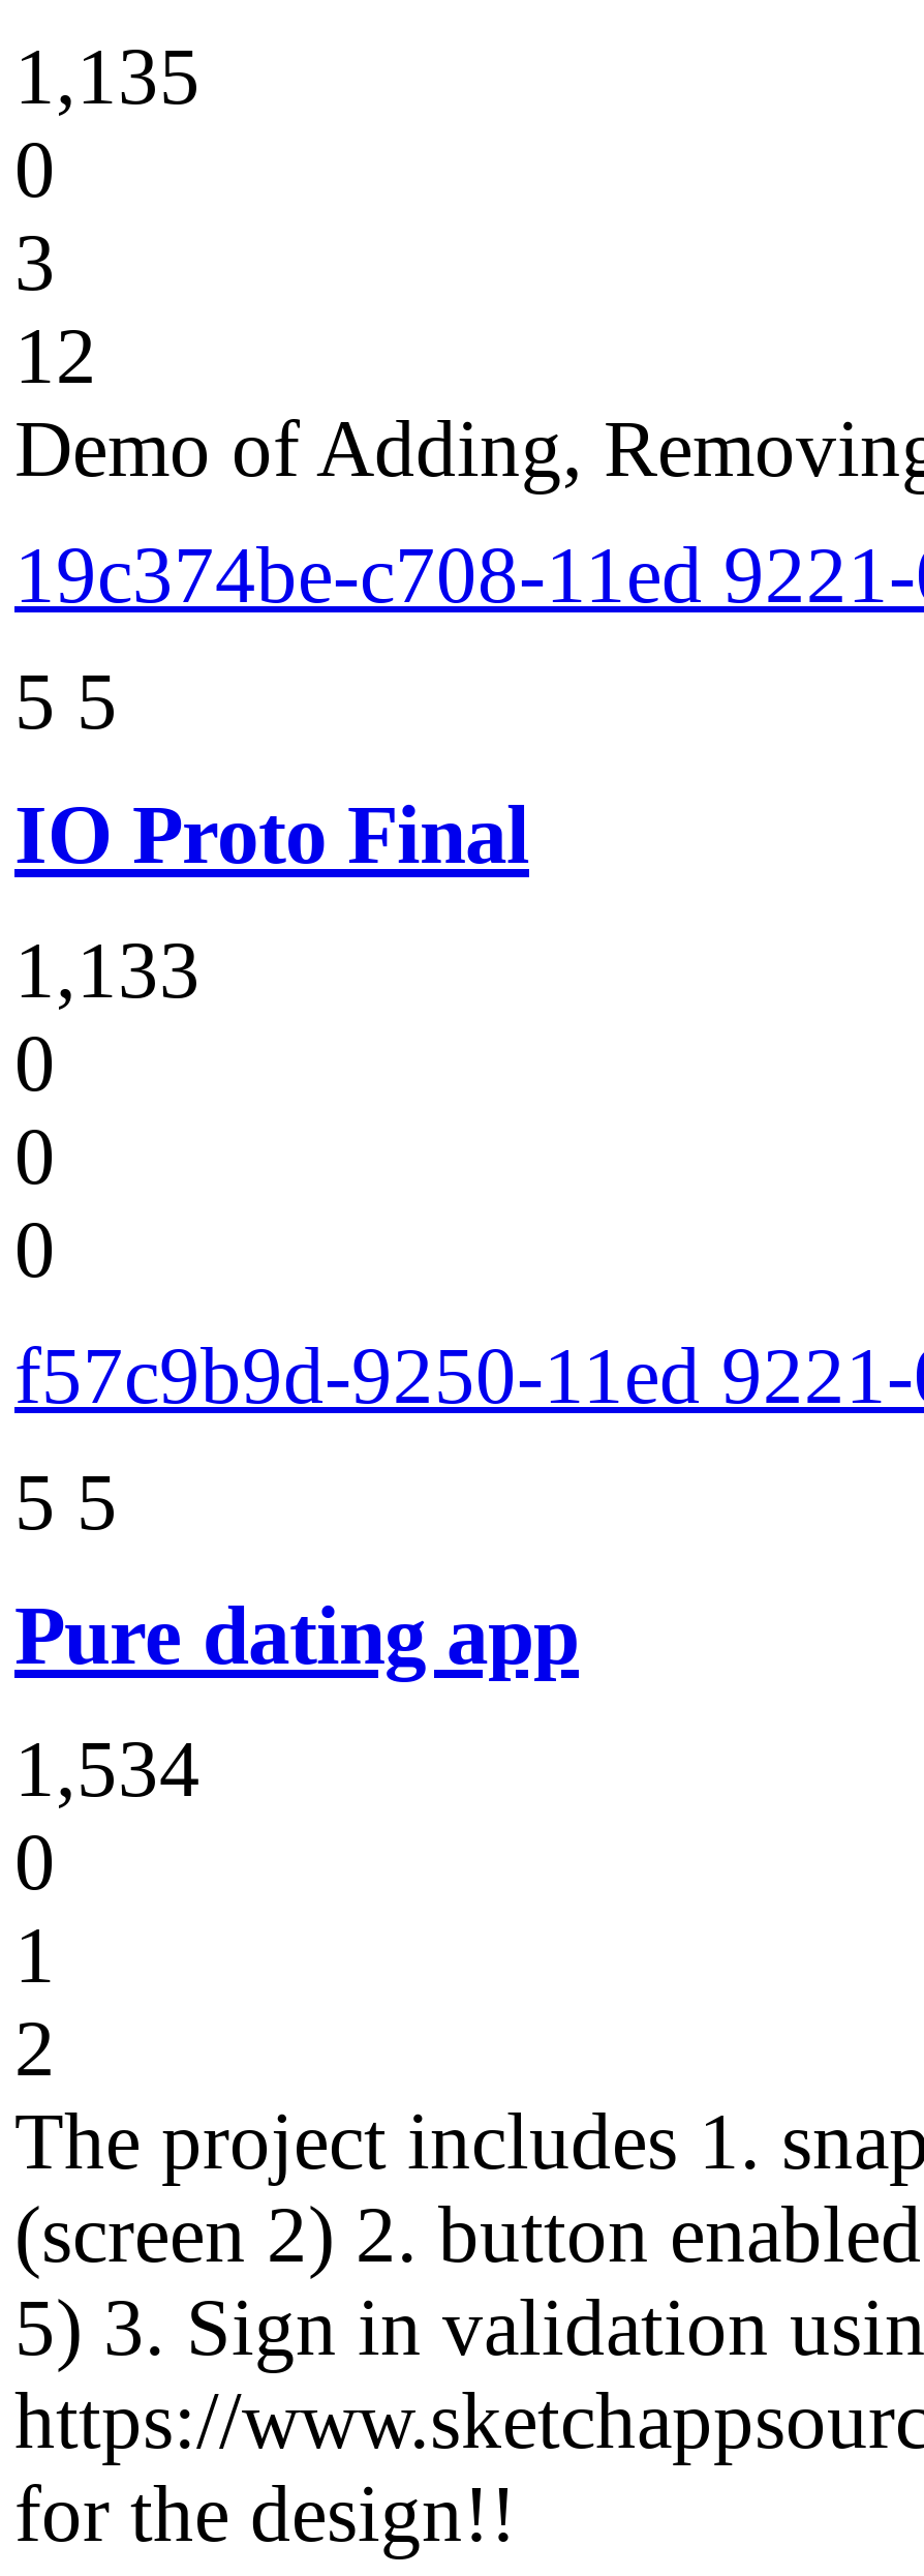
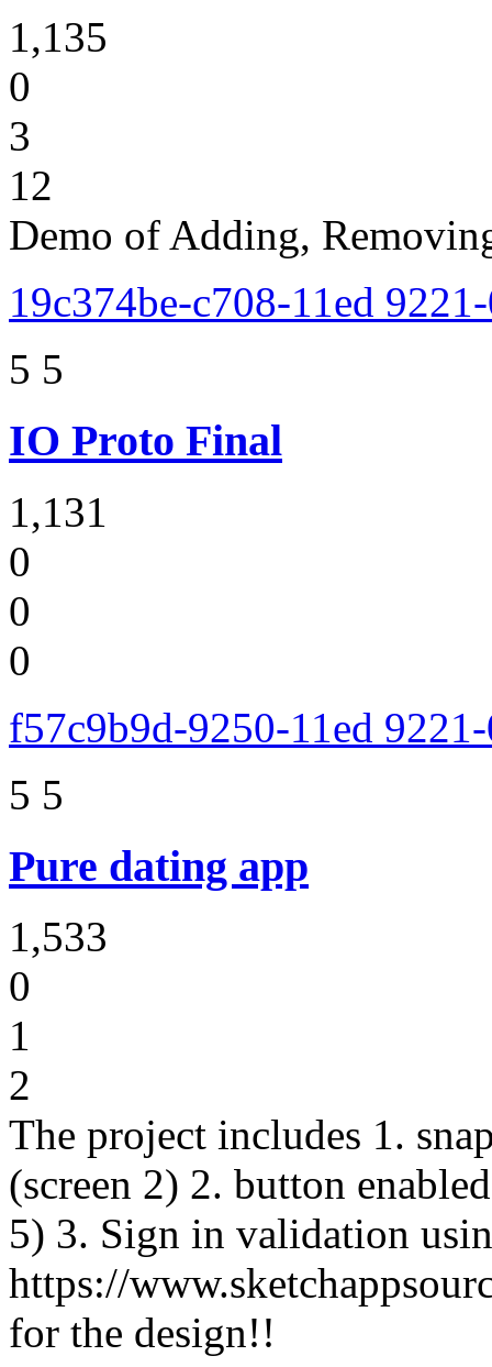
- 1,133
+ 1,131

- 1,534
+ 1,533
